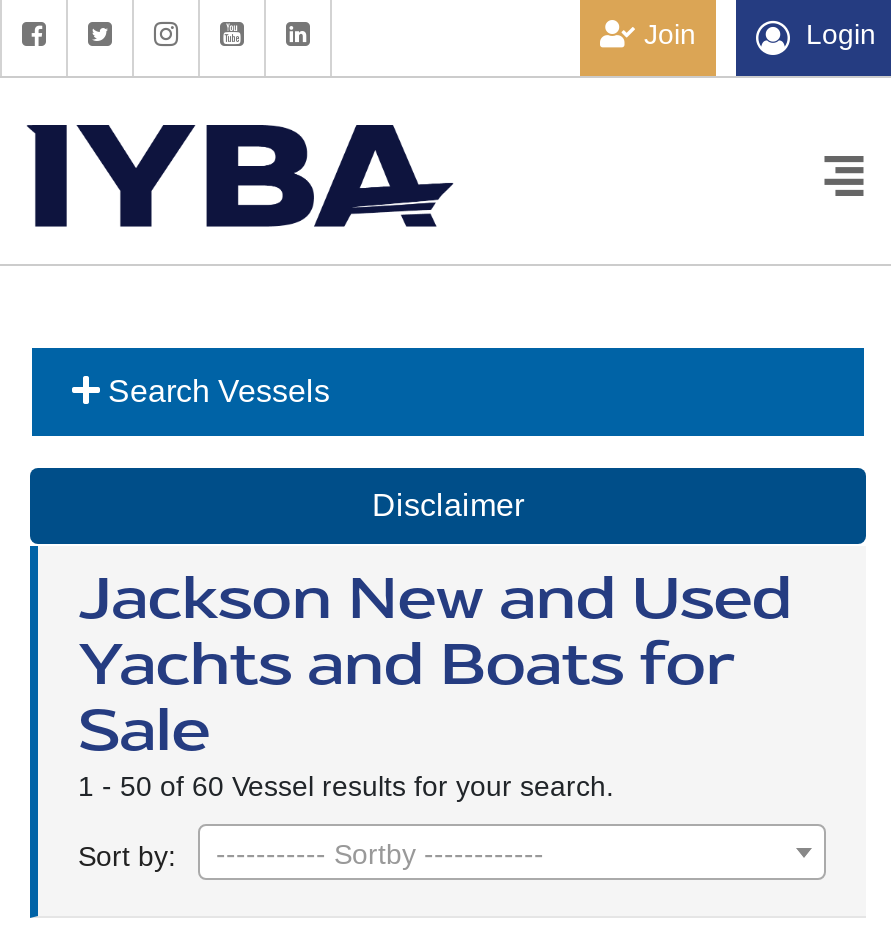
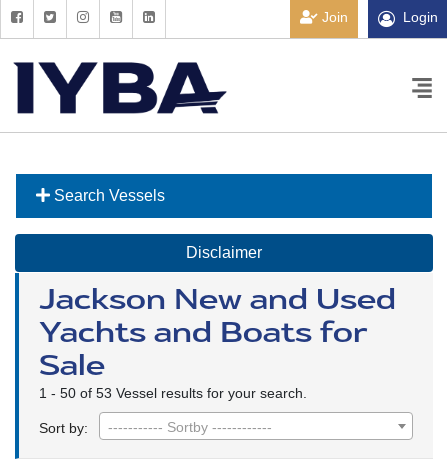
- 1 - 50 of 60 Vessel results for your search.
+ 1 - 50 of 53 Vessel results for your search.
